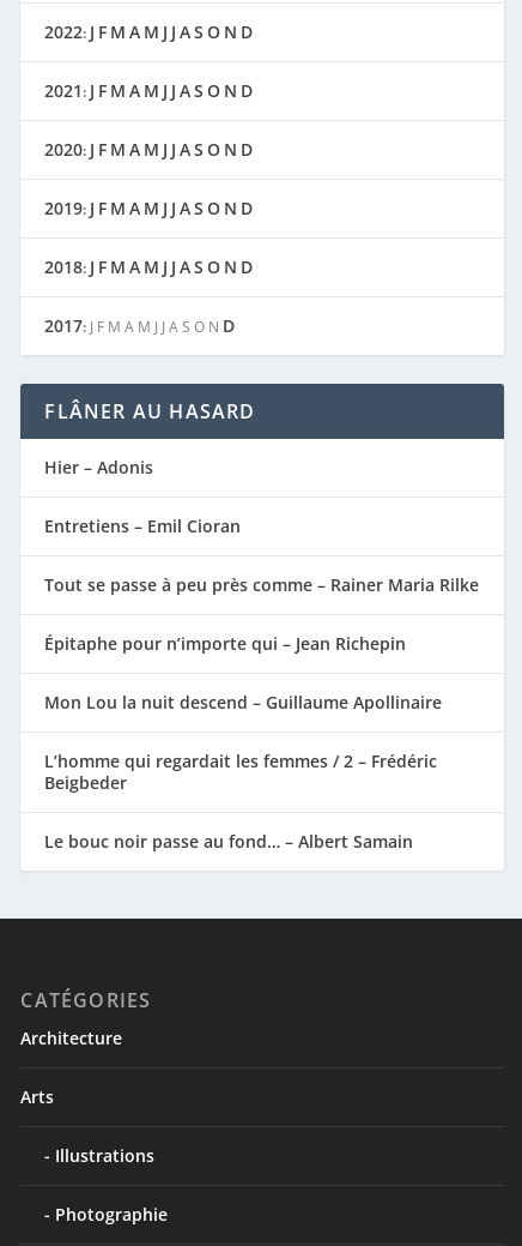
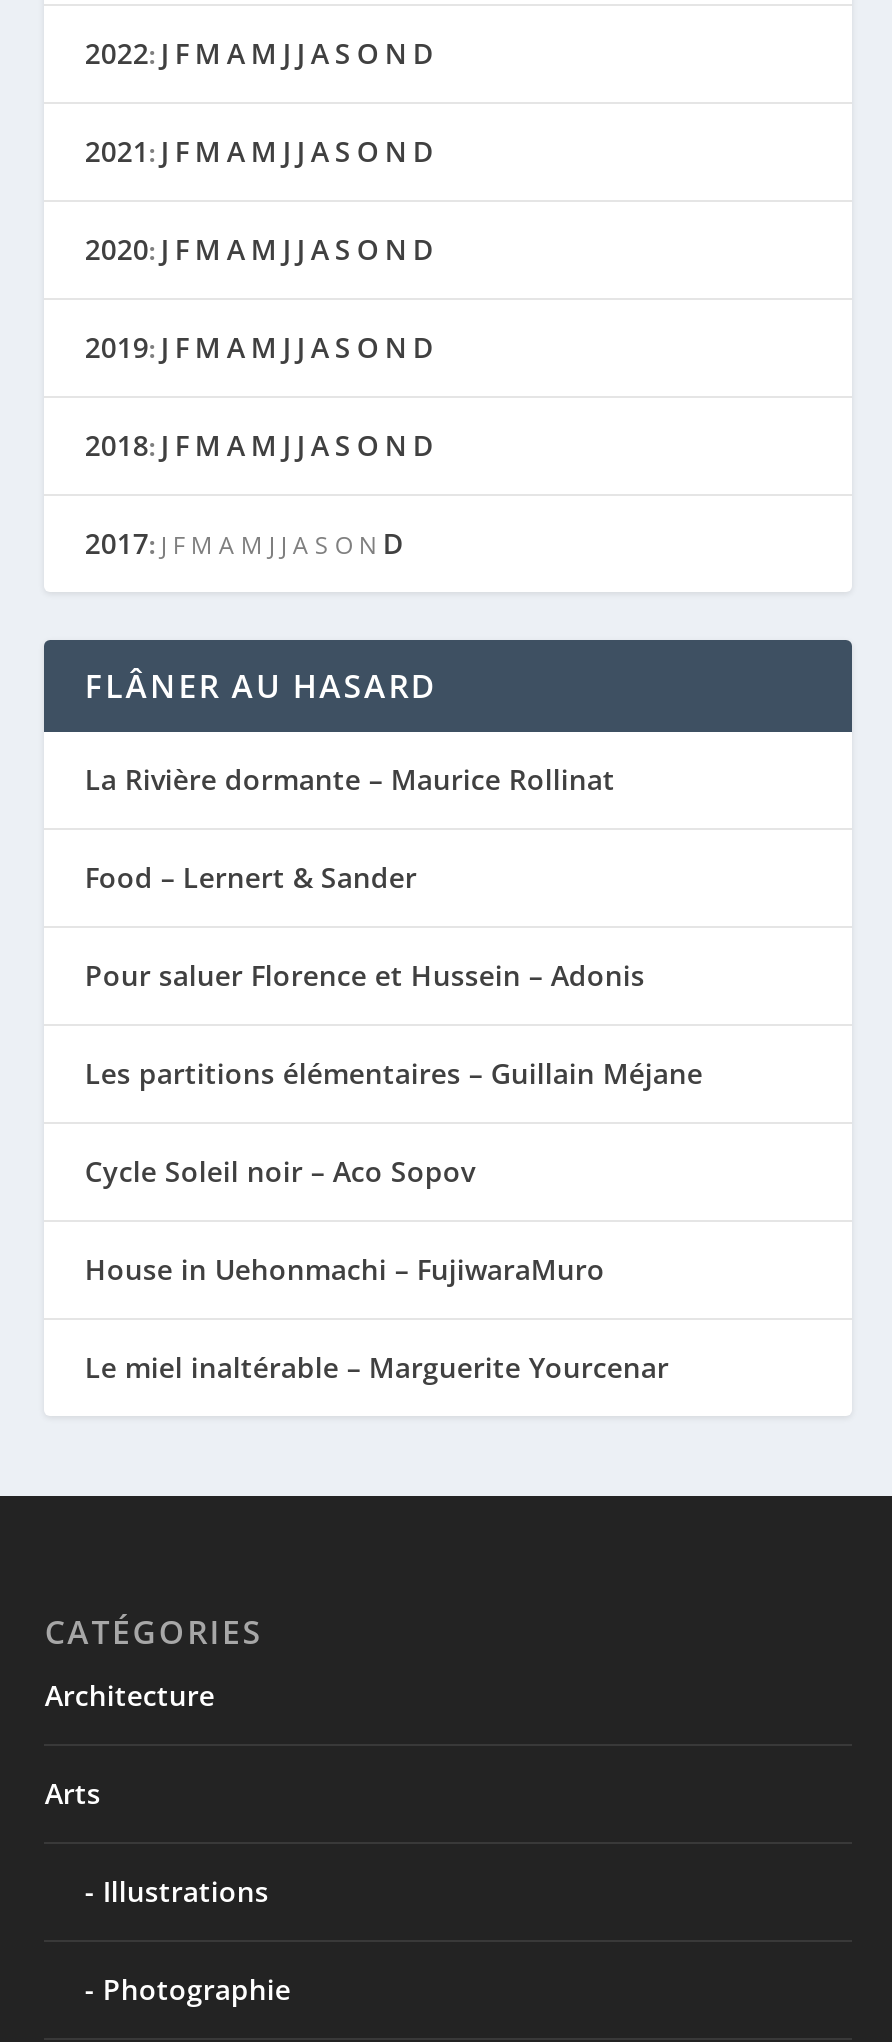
- Hier – Adonis
+ La Rivière dormante – Maurice Rollinat

- Entretiens – Emil Cioran
+ Food – Lernert & Sander

- Tout se passe à peu près comme – Rainer Maria Rilke
+ Pour saluer Florence et Hussein – Adonis

- Épitaphe pour n’importe qui – Jean Richepin
+ Les partitions élémentaires – Guillain Méjane

- Mon Lou la nuit descend – Guillaume Apollinaire
+ Cycle Soleil noir – Aco Sopov

- L’homme qui regardait les femmes / 2 – Frédéric
- Beigbeder
+ House in Uehonmachi – FujiwaraMuro

- Le bouc noir passe au fond… – Albert Samain
+ Le miel inaltérable – Marguerite Yourcenar
